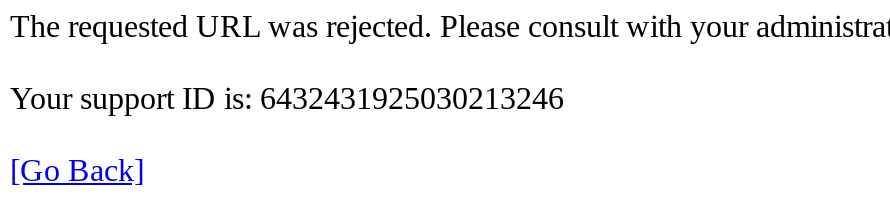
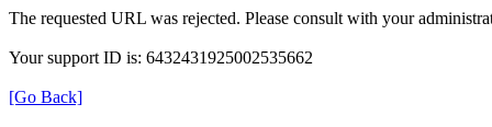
- Your support ID is: 6432431925030213246
+ Your support ID is: 6432431925002535662
